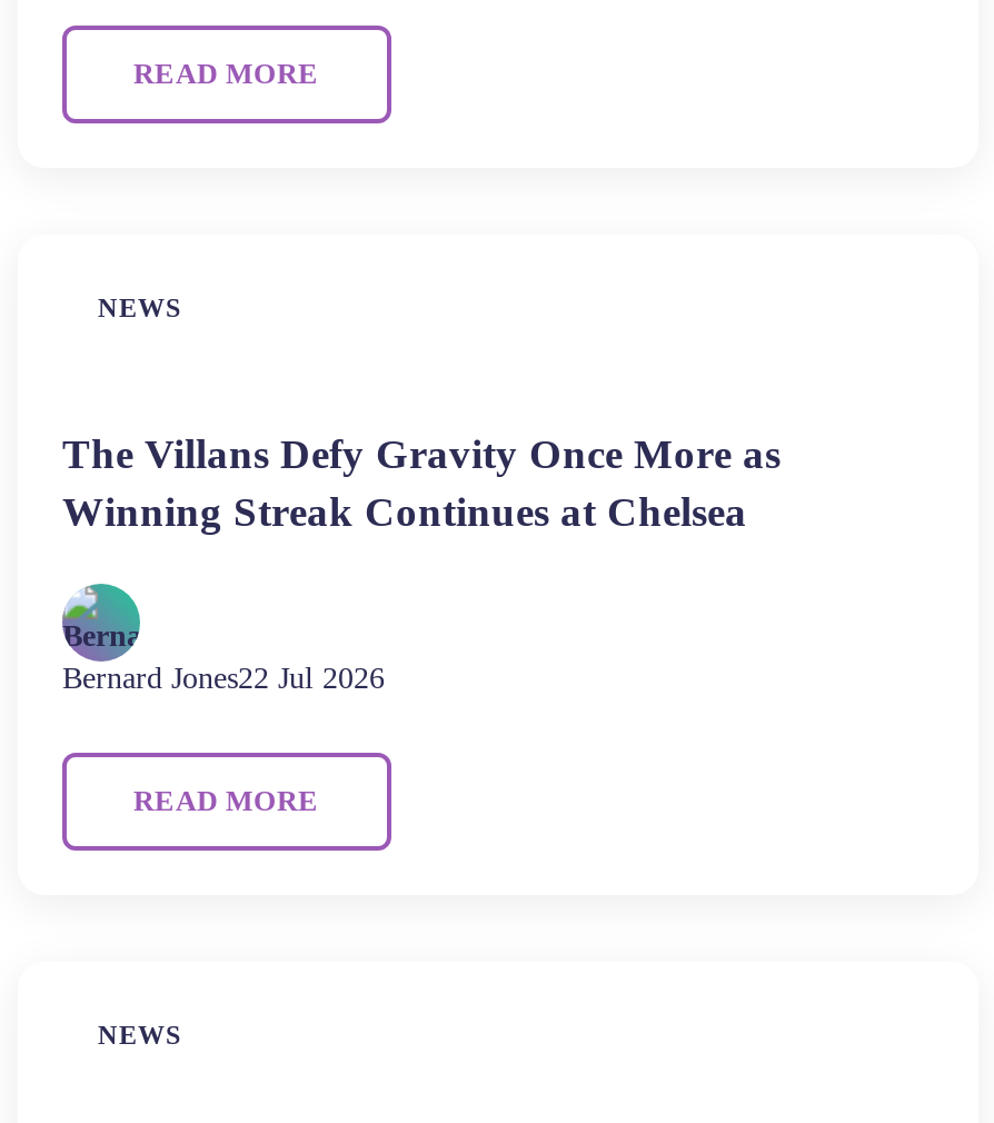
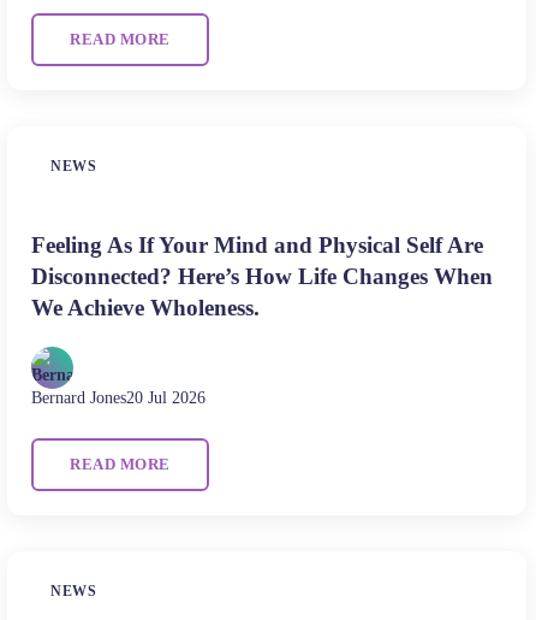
- The Villans Defy Gravity Once More as
- Winning Streak Continues at Chelsea
+ Feeling As If Your Mind and Physical Self Are
+ Disconnected? Here’s How Life Changes When
+ We Achieve Wholeness.

- Bernard Jones22 Jul 2026
+ Bernard Jones20 Jul 2026
